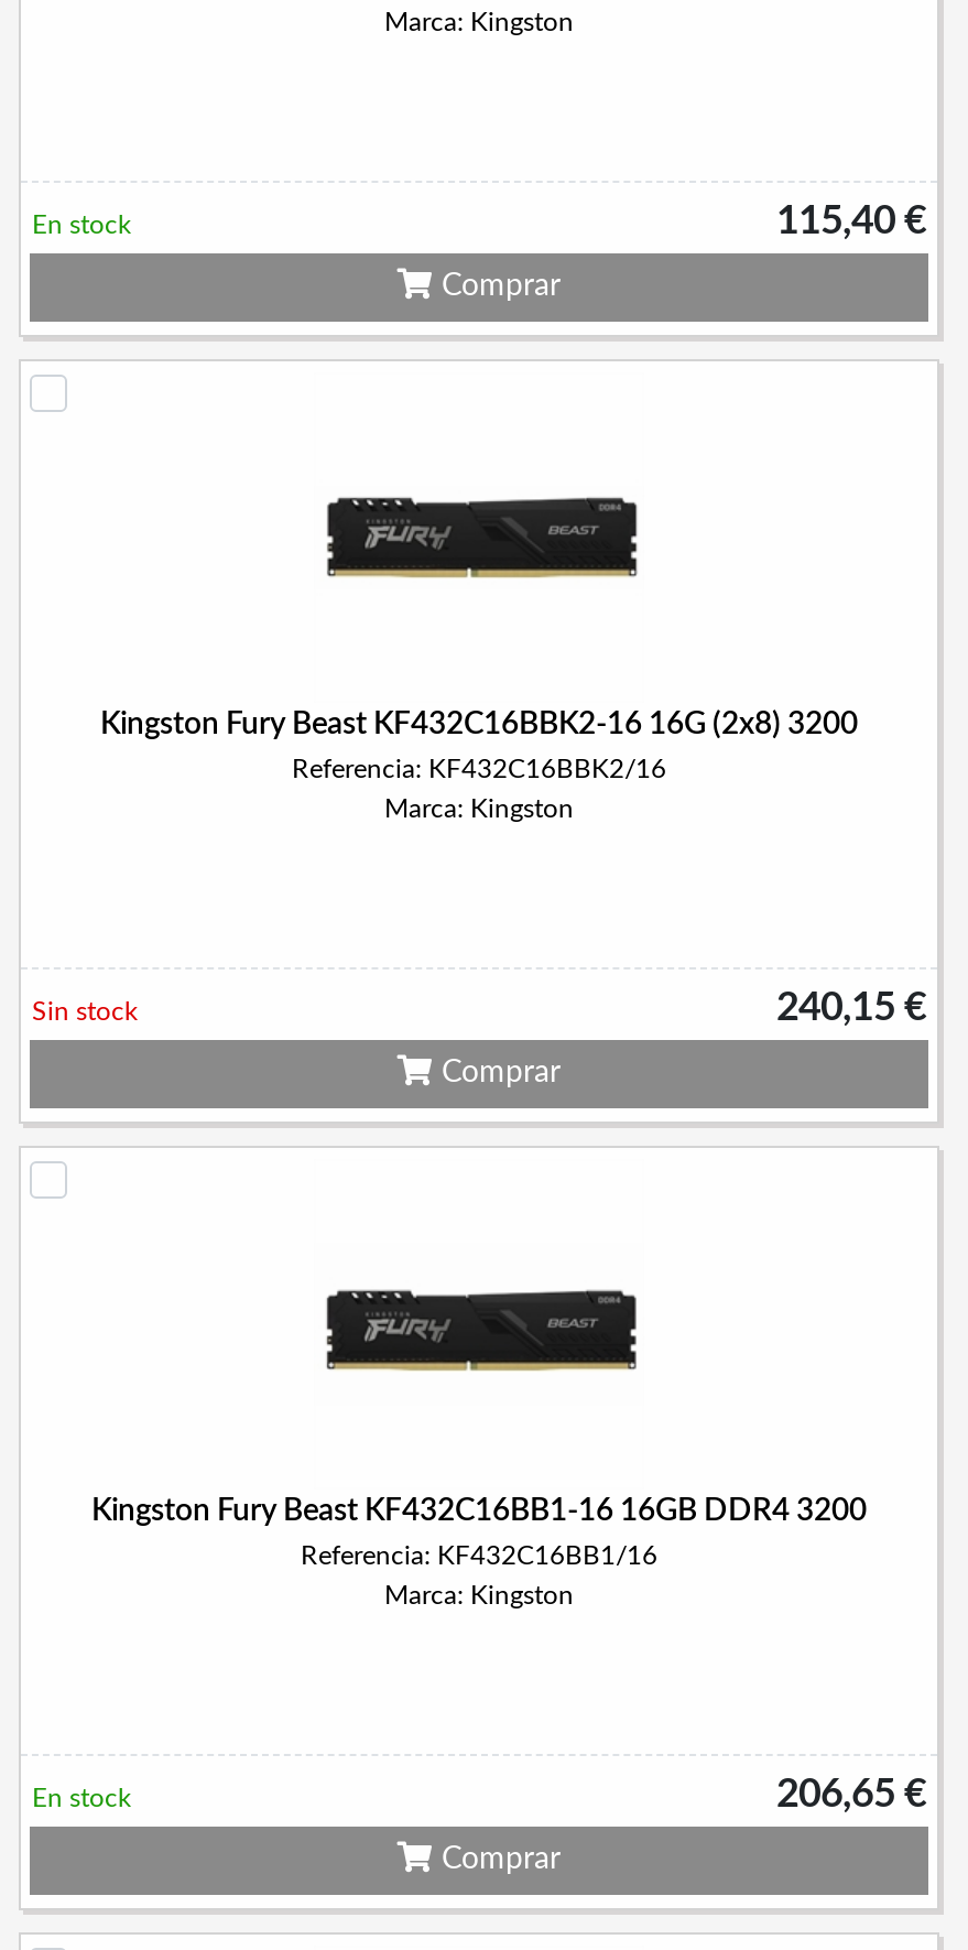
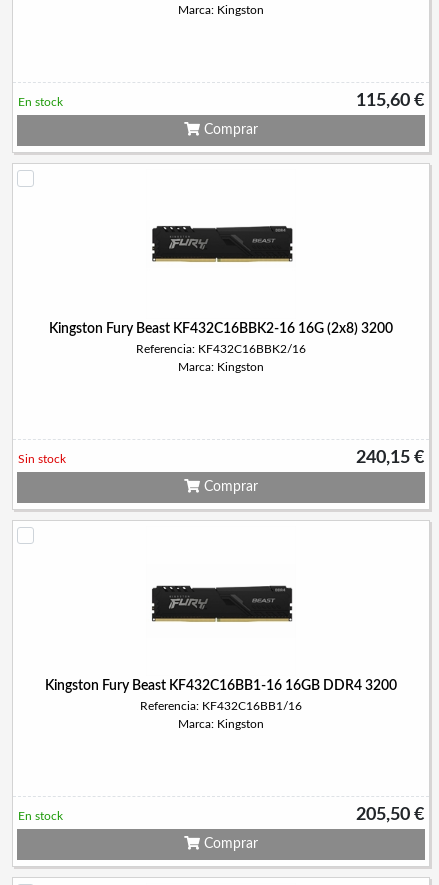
- 115,40 €
+ 115,60 €

- 206,65 €
+ 205,50 €
